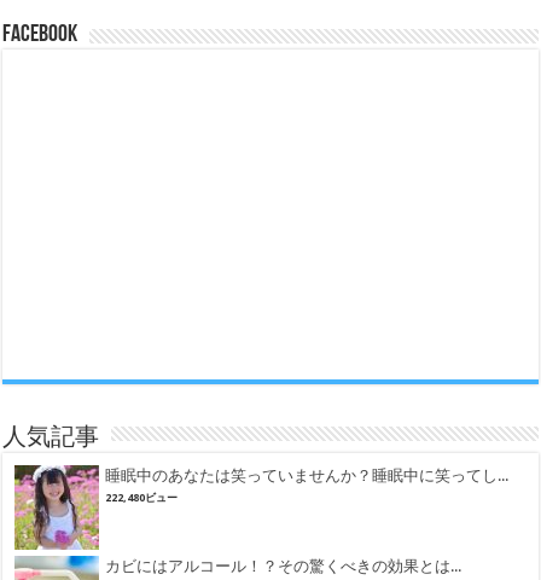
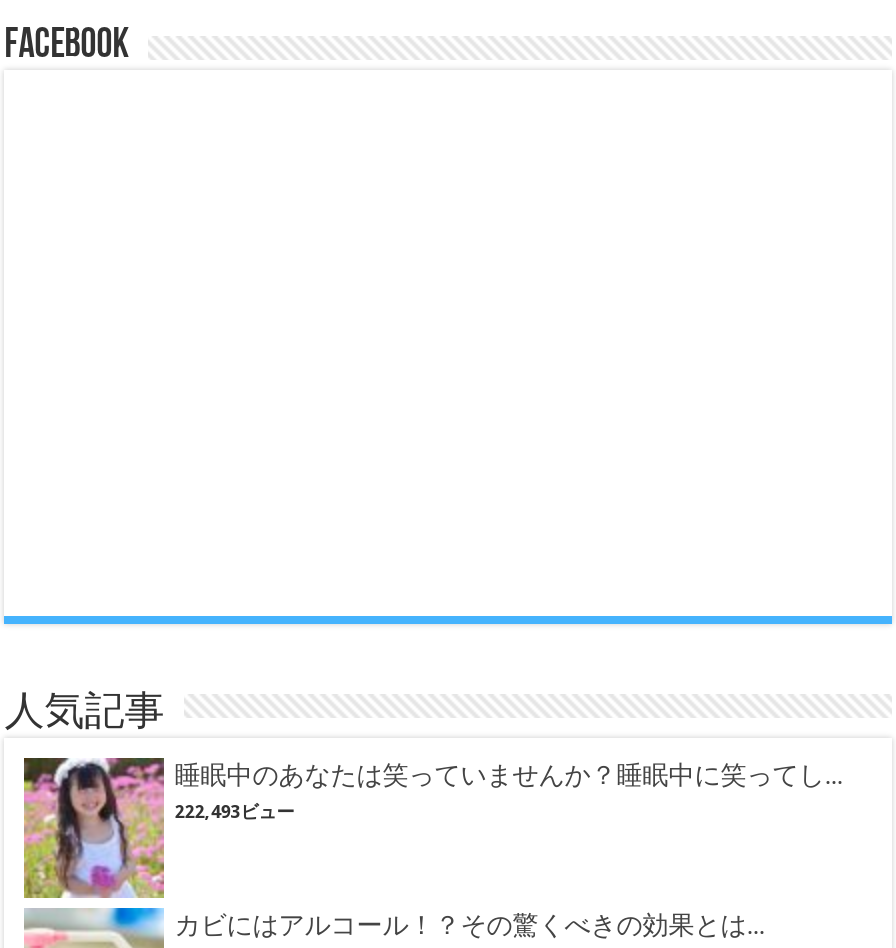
- 222,480ビュー
+ 222,493ビュー
